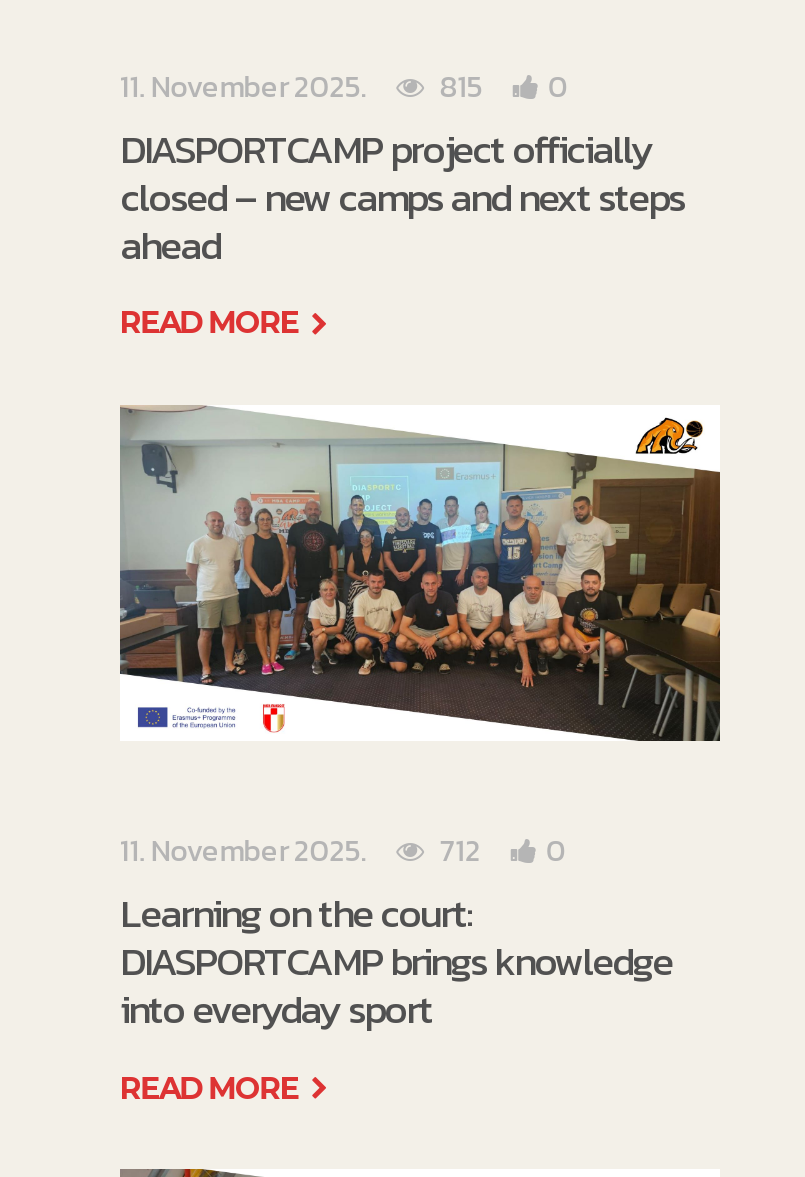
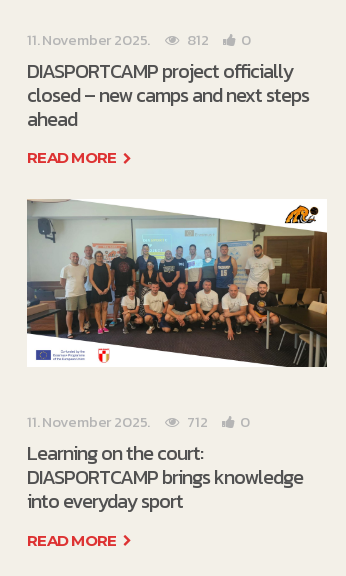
- 815
+ 812
